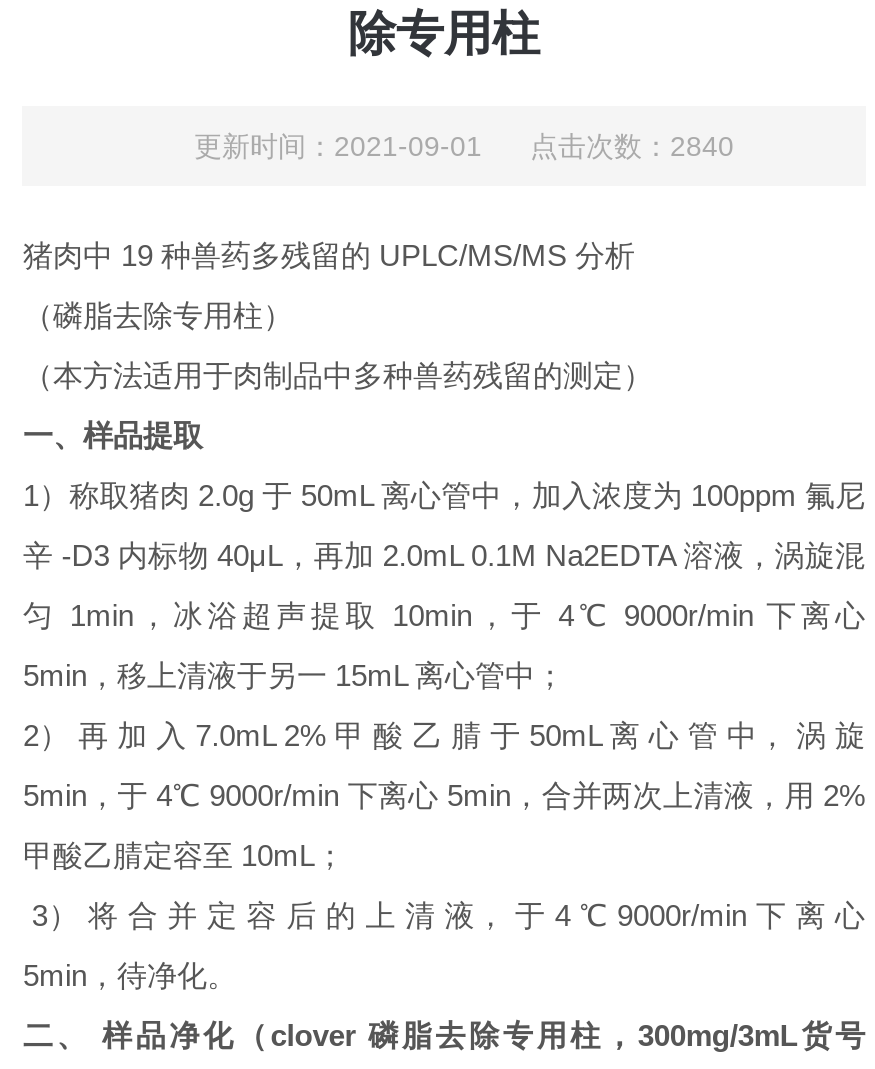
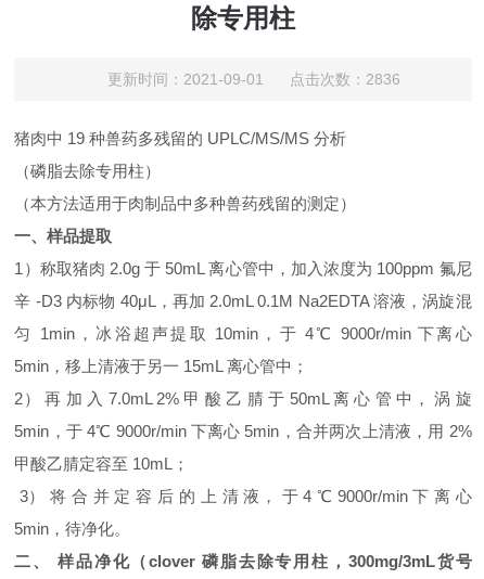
- 更新时间：2021-09-01 点击次数：2840
+ 更新时间：2021-09-01 点击次数：2836
